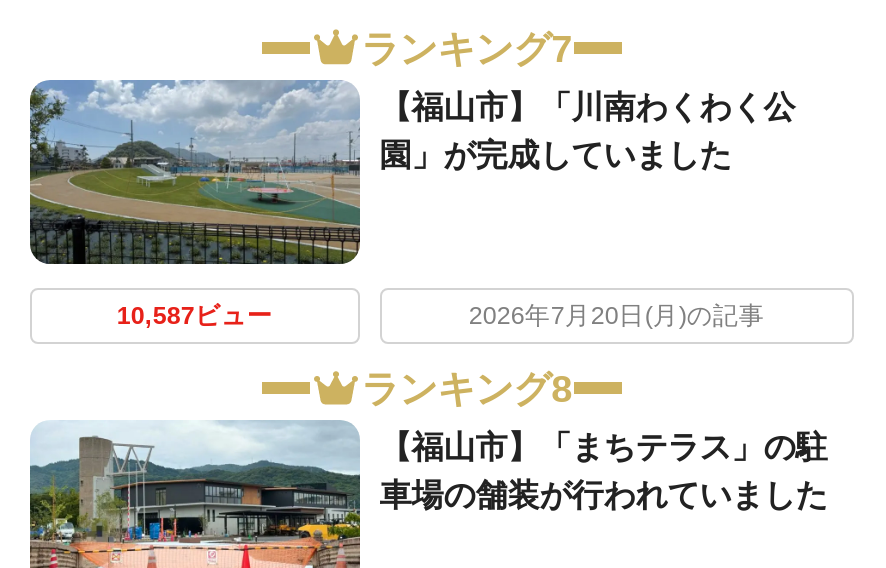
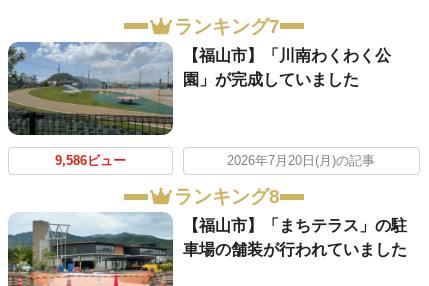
- 10,587ビュー
+ 9,586ビュー
